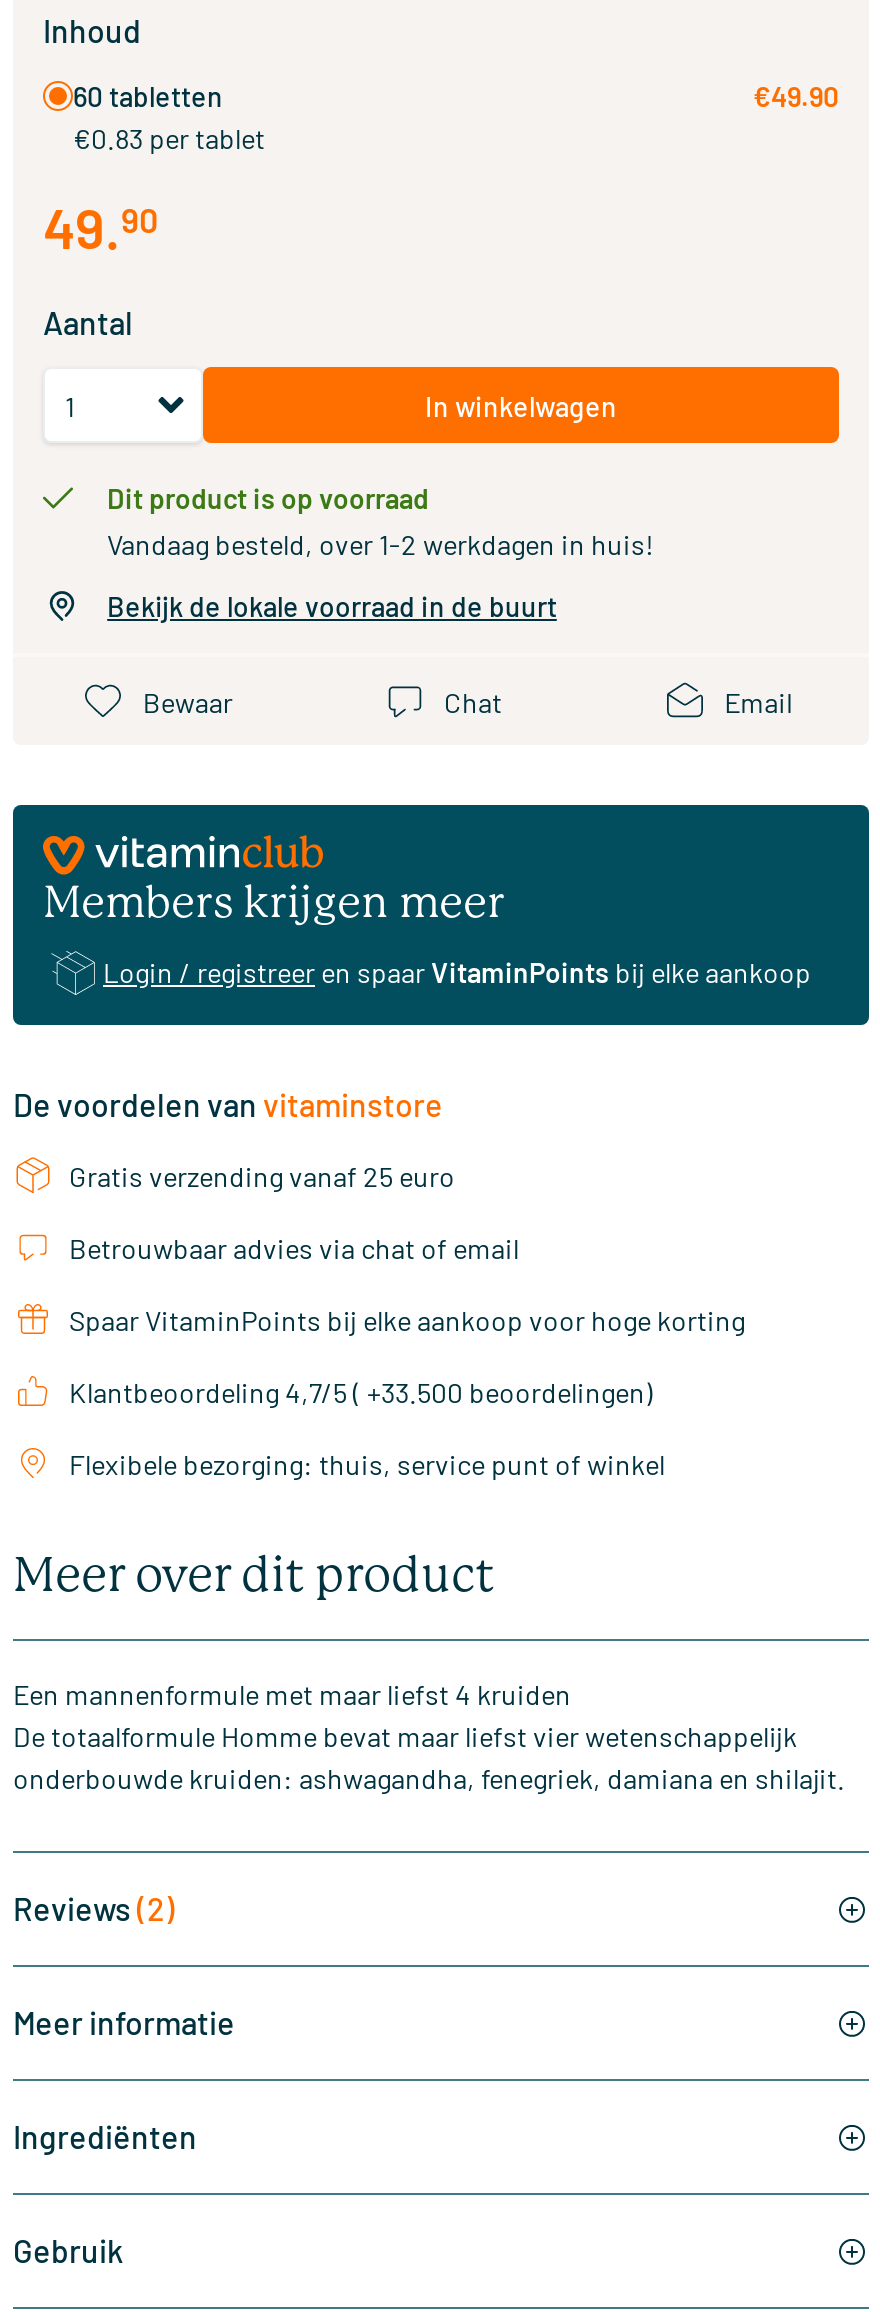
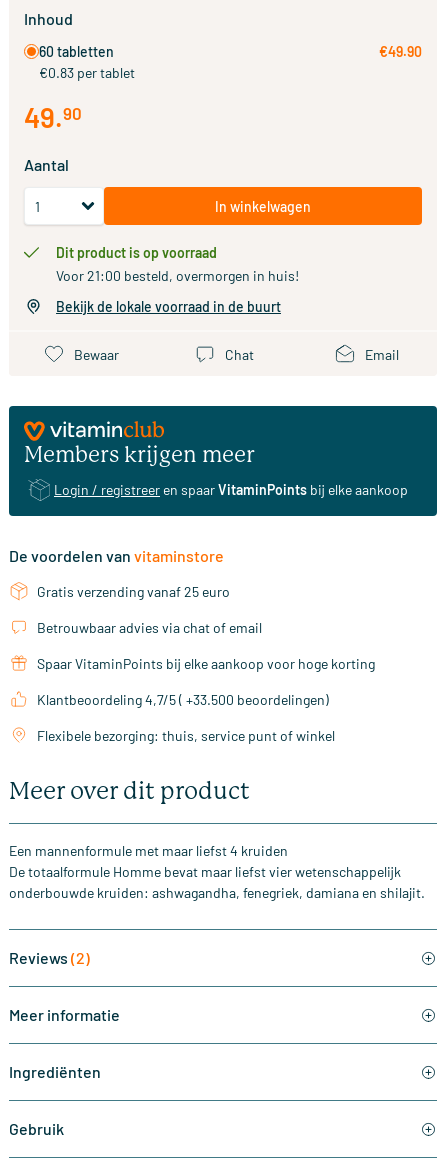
- Vandaag besteld, over 1-2 werkdagen in huis!
+ Voor 21:00 besteld, overmorgen in huis!
